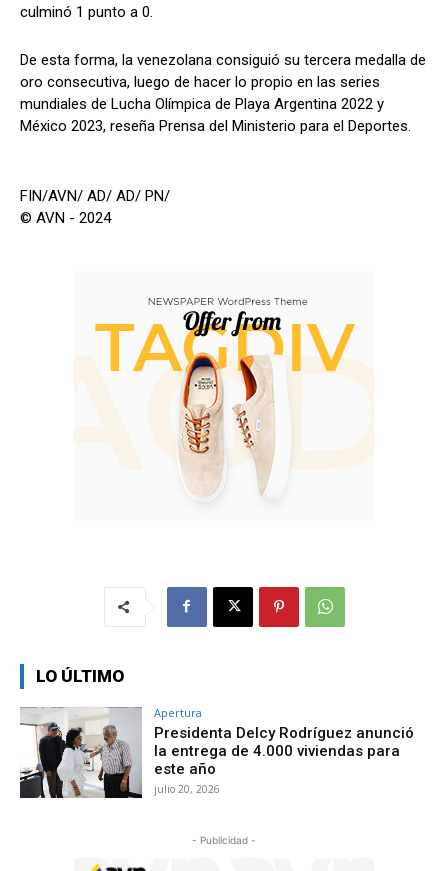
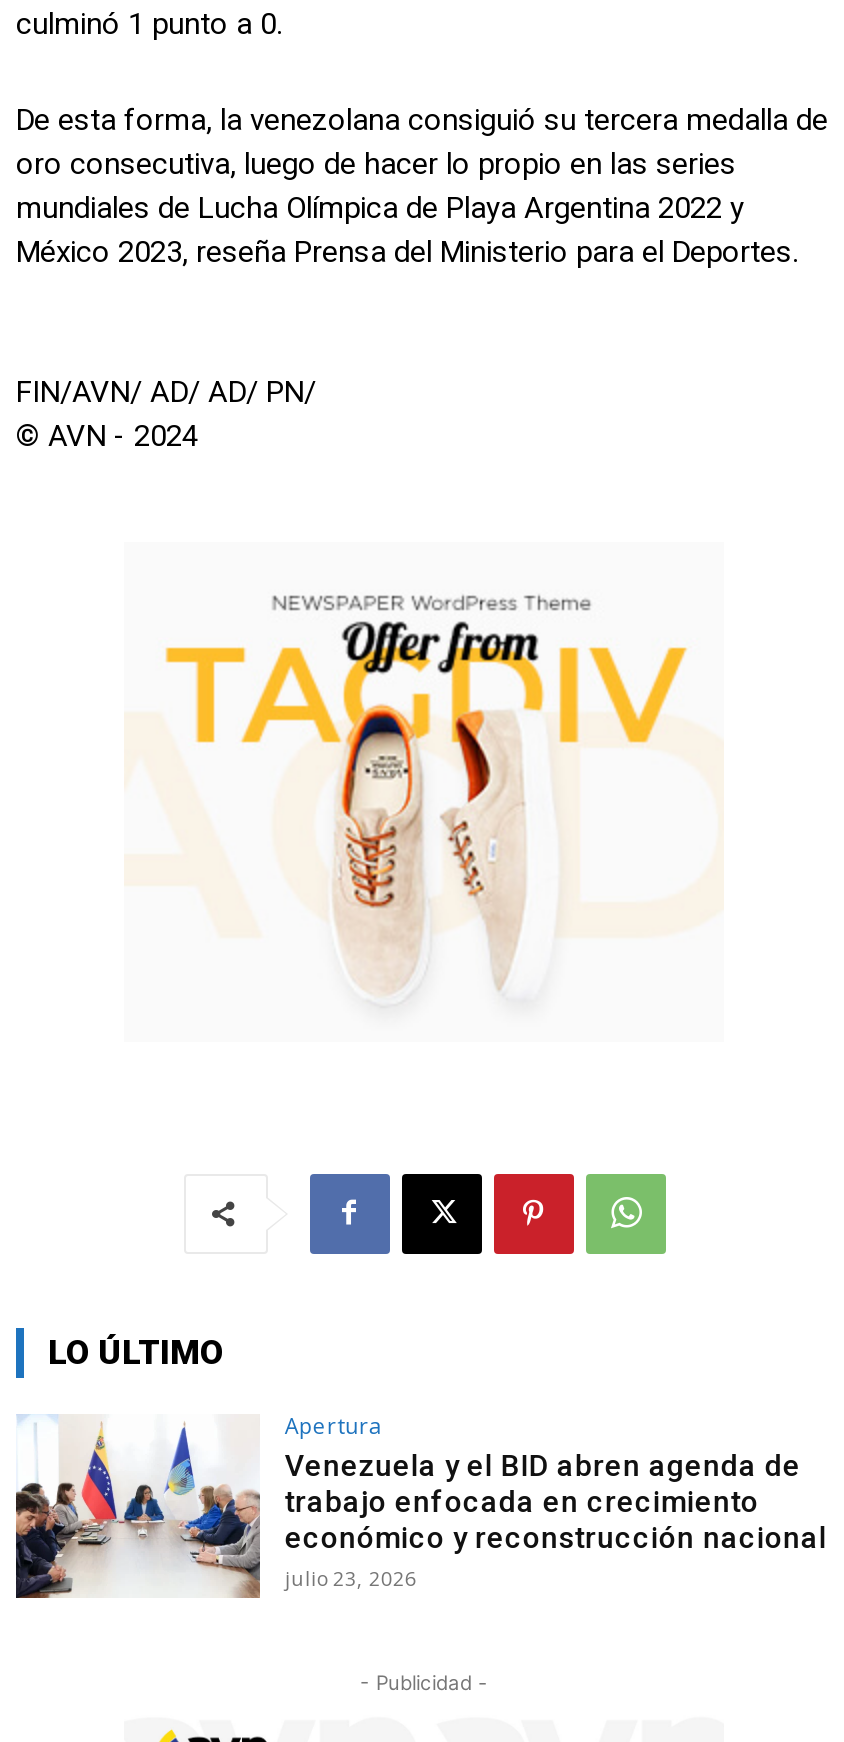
- [image]
- Presidenta Delcy Rodríguez anunció
- la entrega de 4.000 viviendas para
- este año
- julio 20, 2026
+ [image]
+ Venezuela y el BID abren agenda de
+ trabajo enfocada en crecimiento
+ económico y reconstrucción nacional
+ julio 23, 2026
